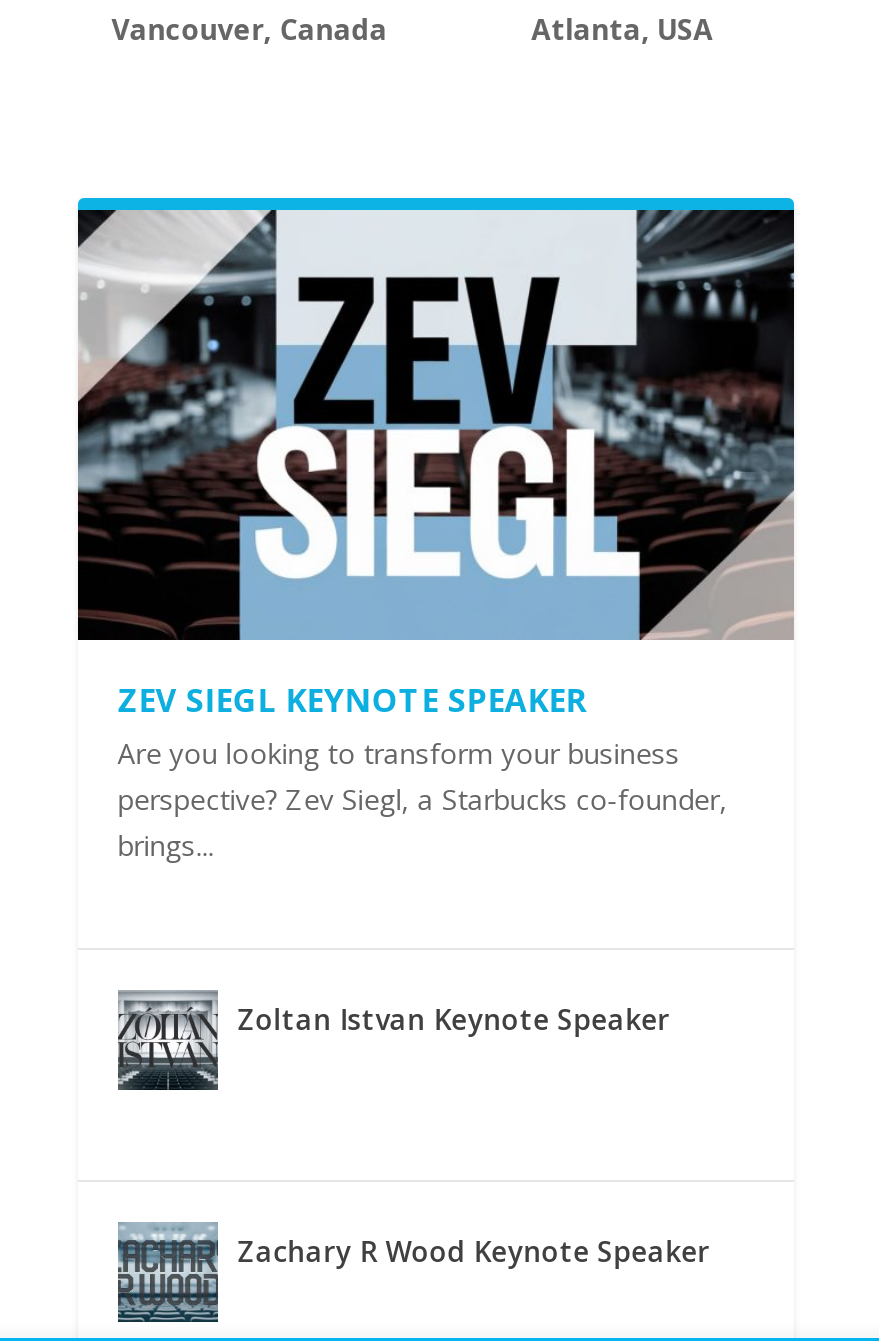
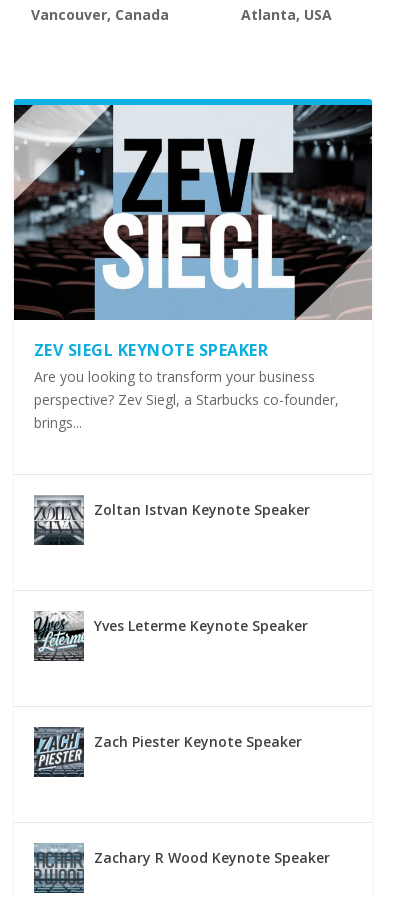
+ [image]
+ Zach Piester Keynote Speaker

+ [image]
+ Yves Leterme Keynote Speaker
